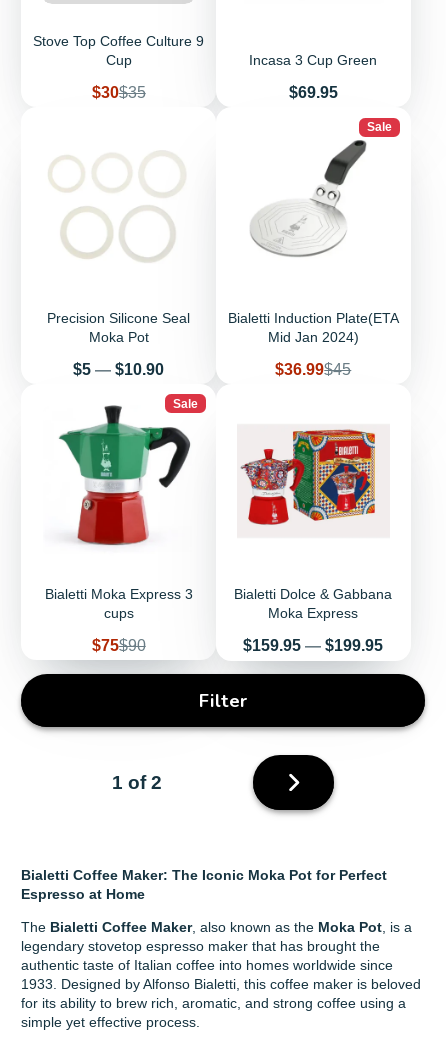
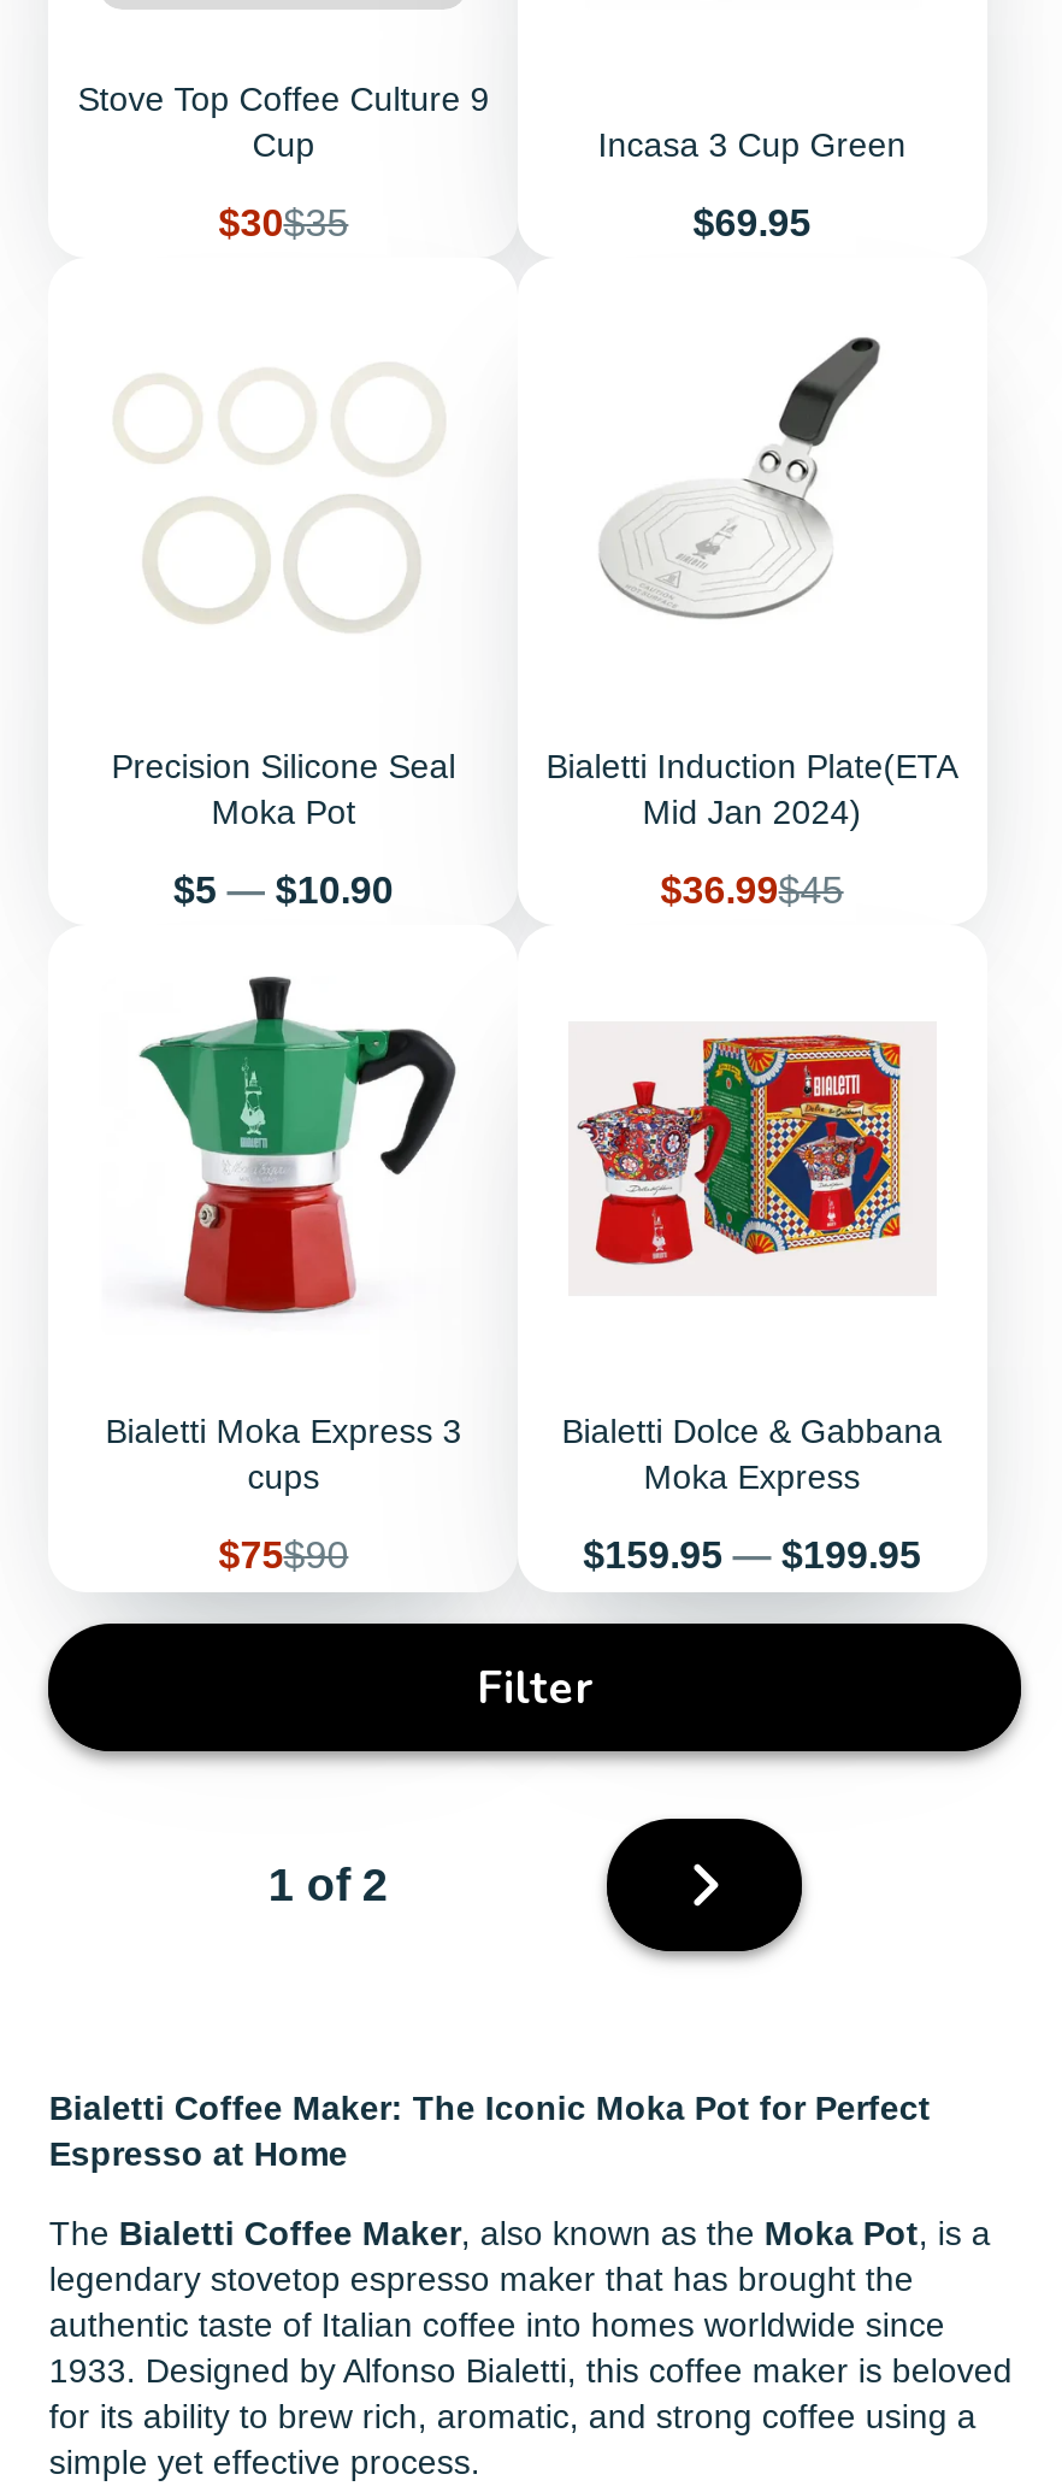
- Sale

- Sale
